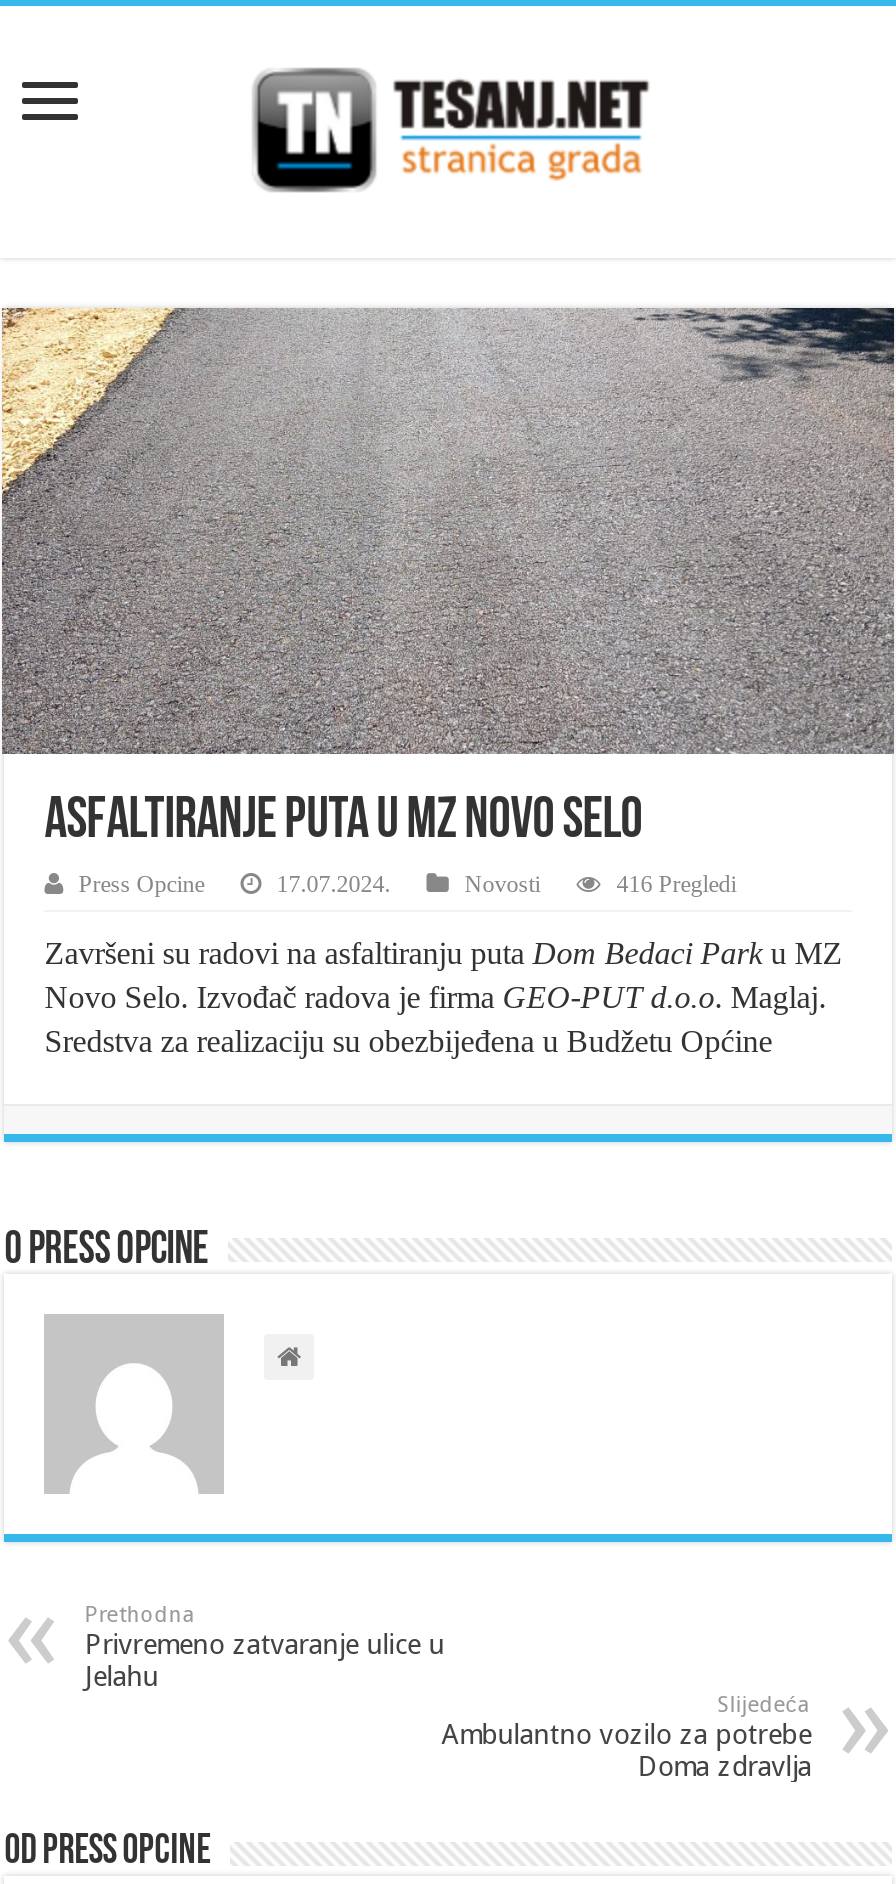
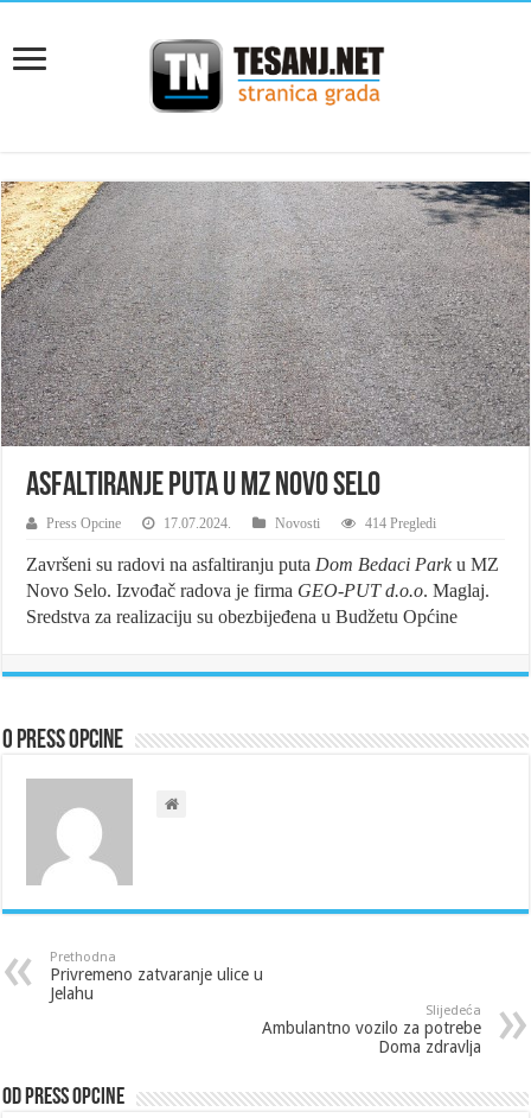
- 416 Pregledi
+ 414 Pregledi
